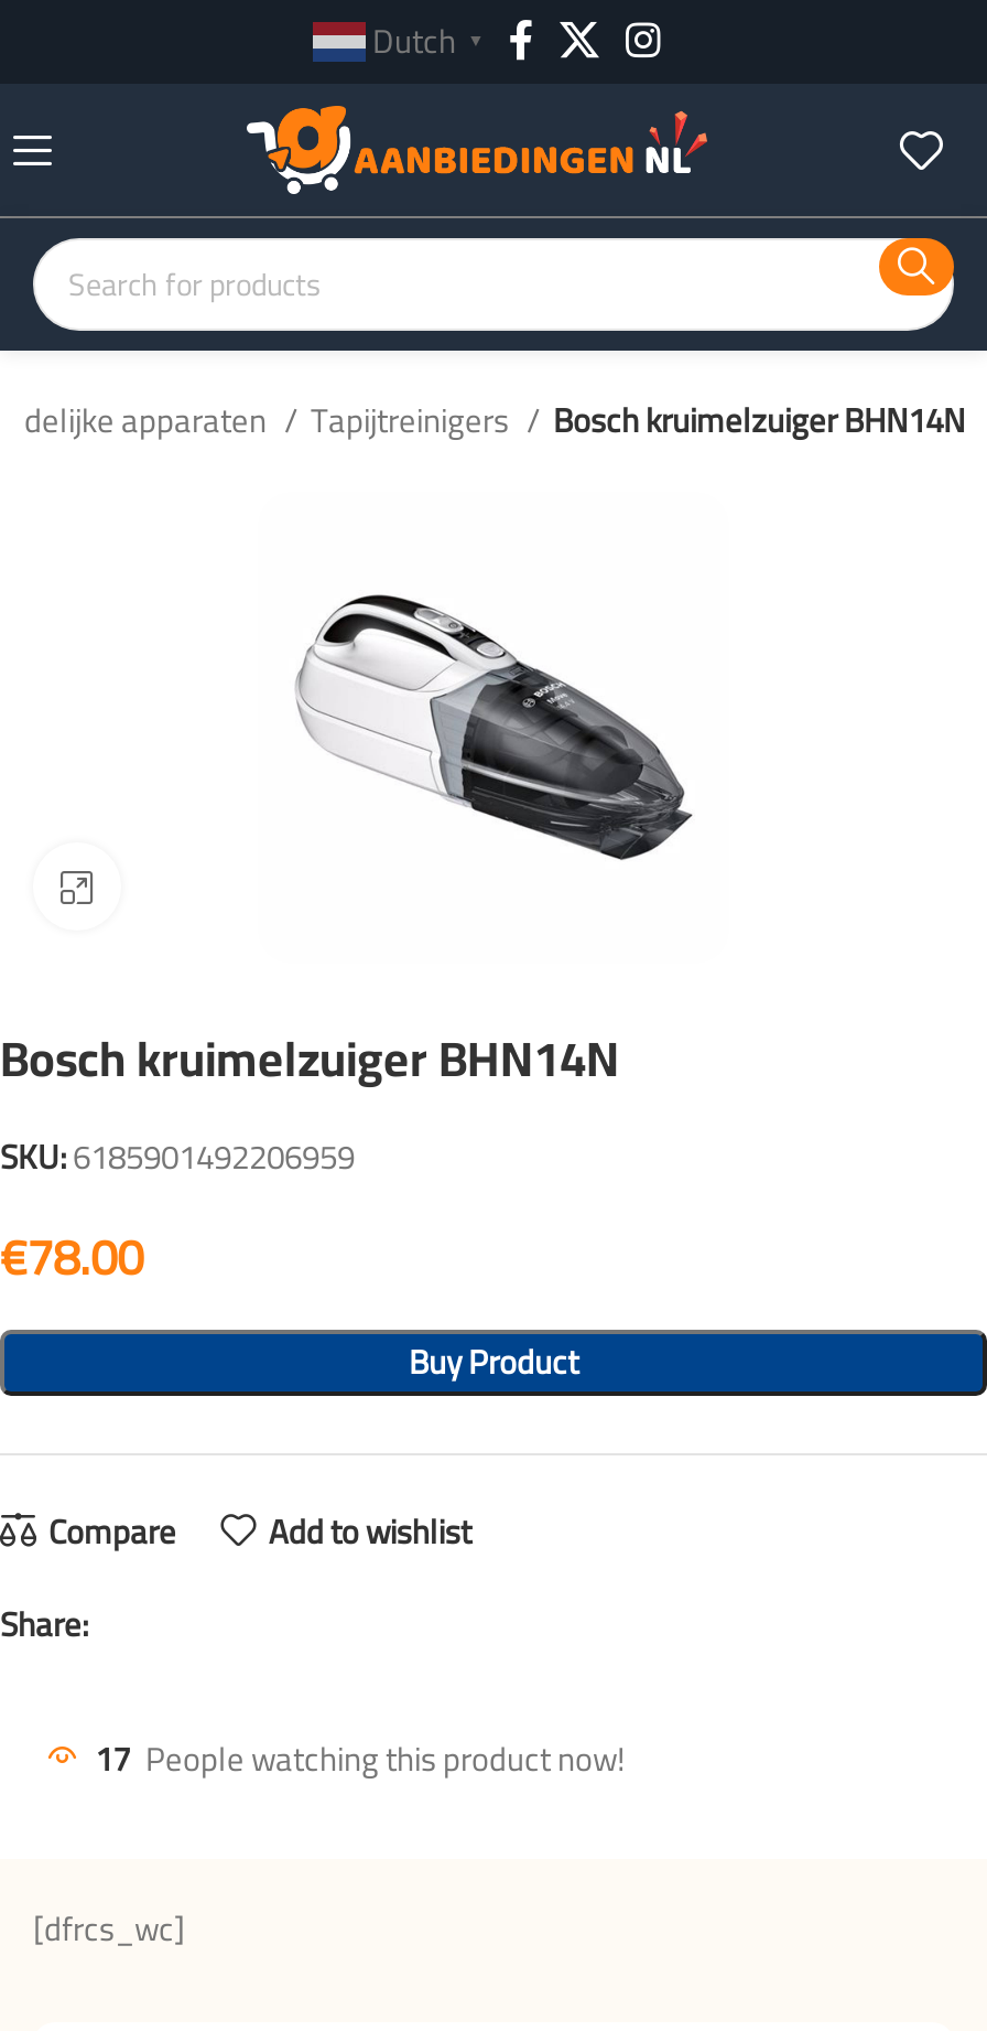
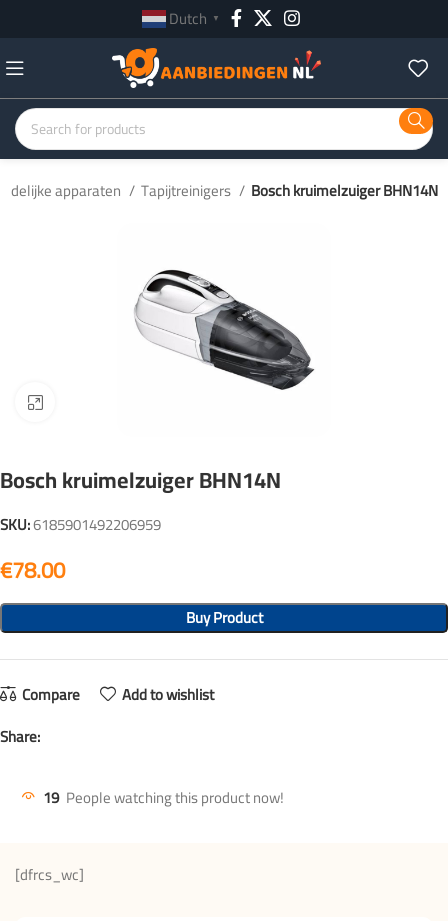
- 17 People watching this product now!
+ 19 People watching this product now!
